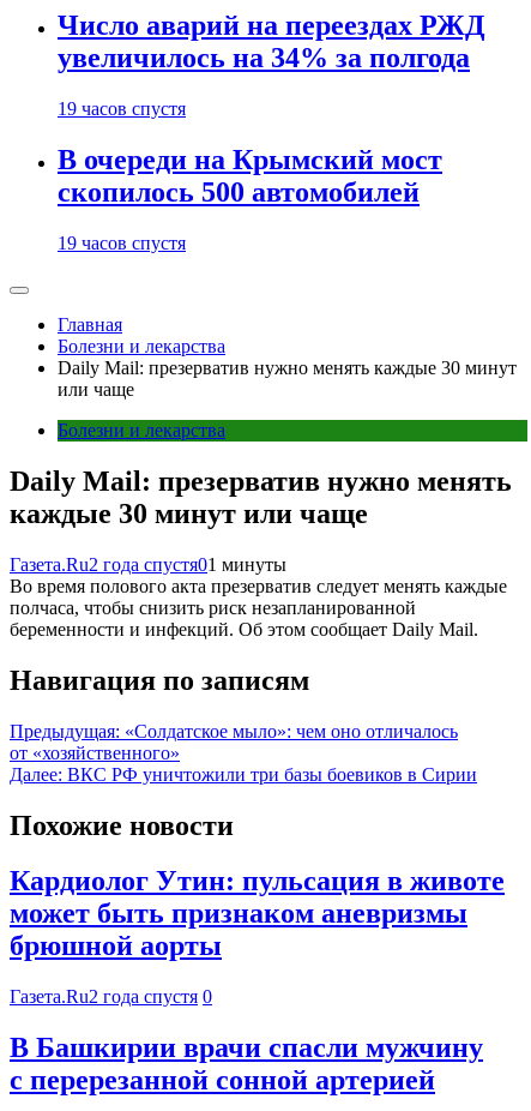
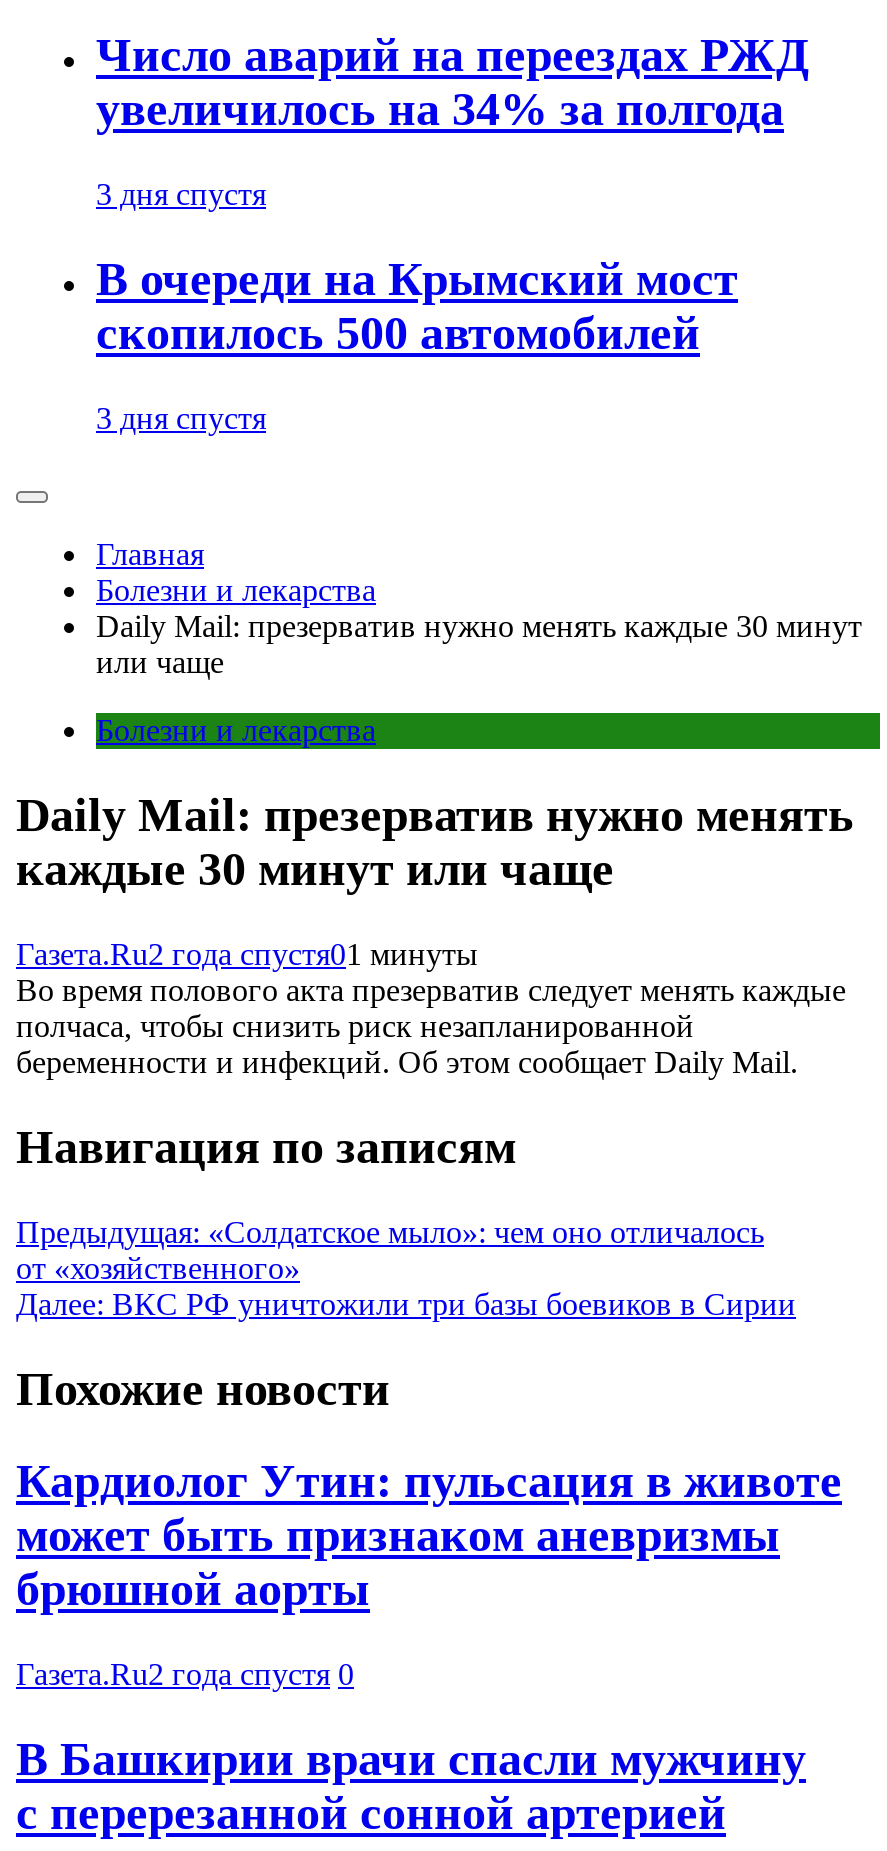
- 19 часов спустя
+ 3 дня спустя

- 19 часов спустя
+ 3 дня спустя
